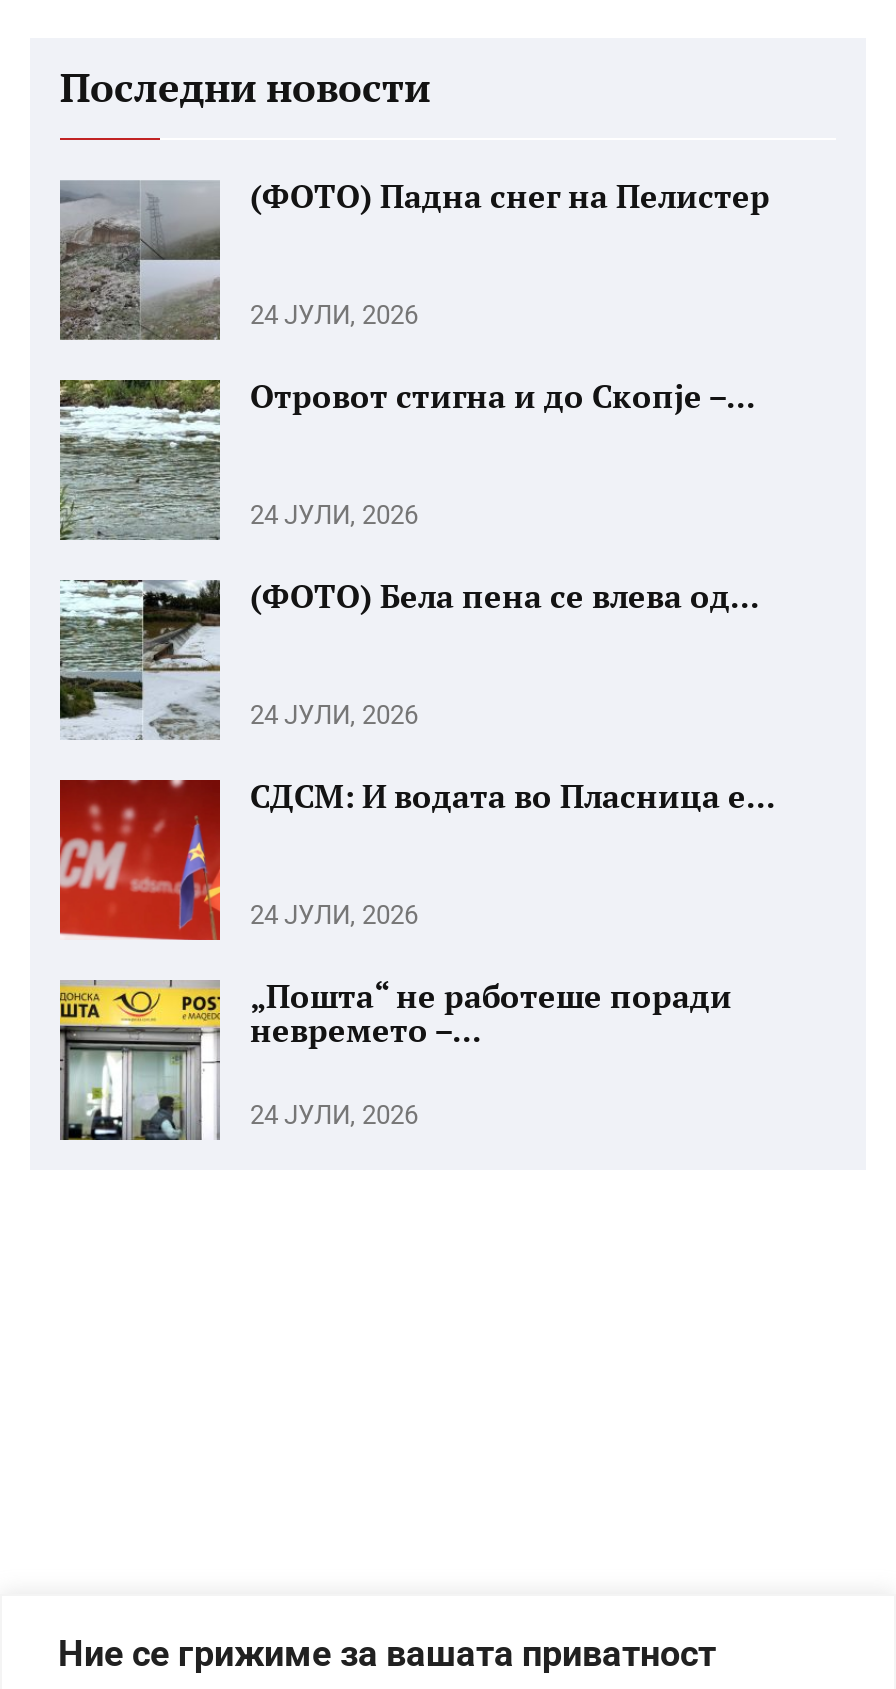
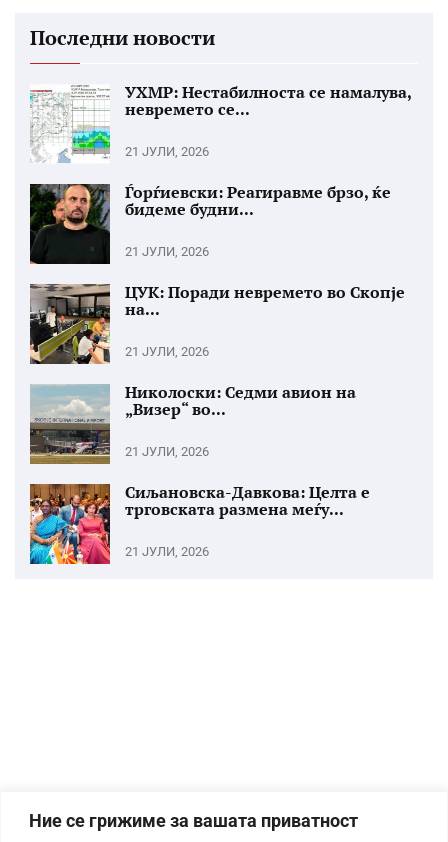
- [image]
- (ФОТО) Падна снег на Пелистер
+ [image]
+ УХМР: Нестабилноста се намалува,
+ невремето се...

- 24 ЈУЛИ, 2026
+ 21 ЈУЛИ, 2026

- [image]
- Отровот стигна и до Скопје –...
+ [image]
+ Ѓорѓиевски: Реагиравме брзо, ќе
+ бидеме будни...

- 24 ЈУЛИ, 2026
+ 21 ЈУЛИ, 2026

- [image]
- (ФОТО) Бела пена се влева од...
+ [image]
+ ЦУК: Поради невремето во Скопје
+ на...

- 24 ЈУЛИ, 2026
+ 21 ЈУЛИ, 2026

- [image]
- СДСМ: И водата во Пласница е...
+ [image]
+ Николоски: Седми авион на
+ „Визер“ во...

- 24 ЈУЛИ, 2026
+ 21 ЈУЛИ, 2026

- [image]
- „Пошта“ не работеше поради
- невремето –...
+ [image]
+ Сиљановска-Давкова: Целта е
+ трговската размена меѓу...

- 24 ЈУЛИ, 2026
+ 21 ЈУЛИ, 2026
